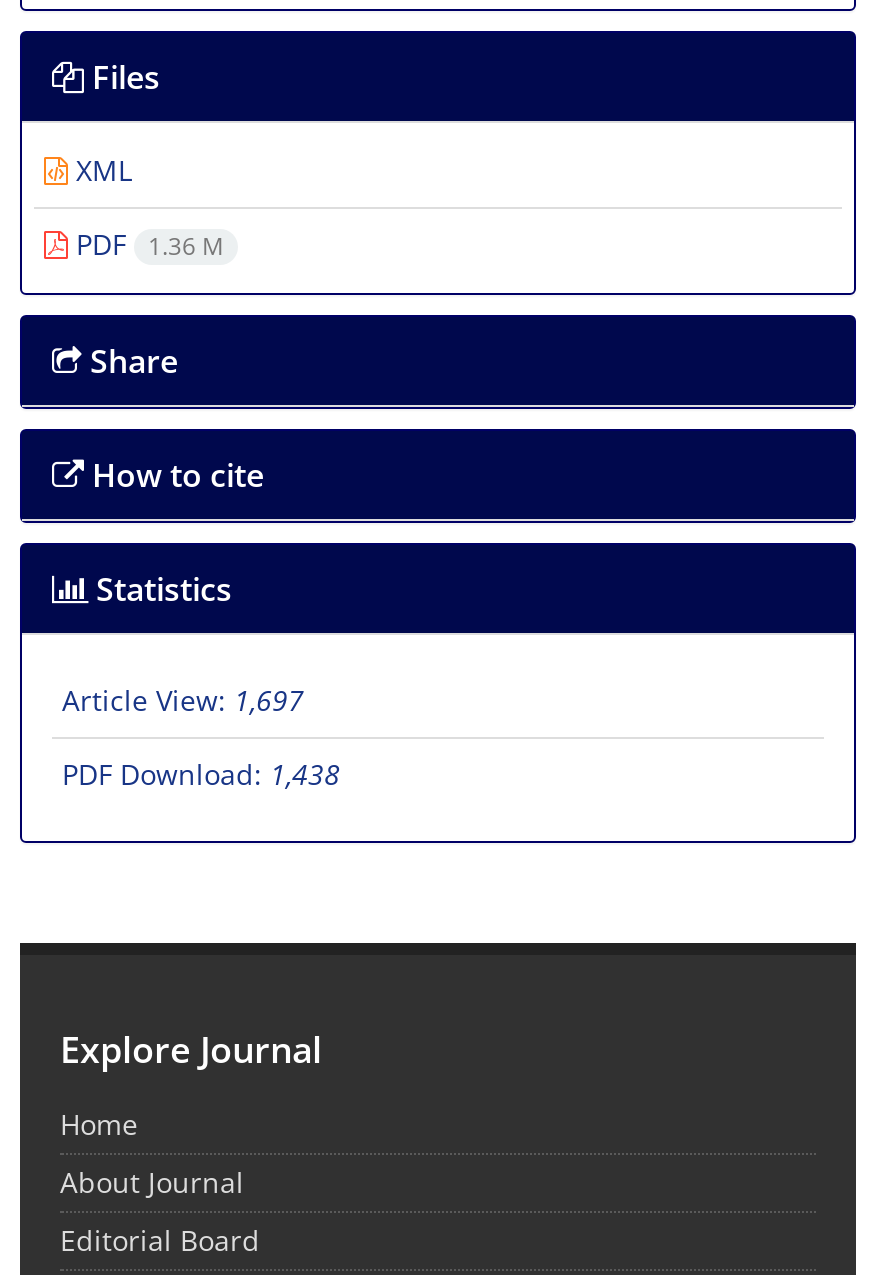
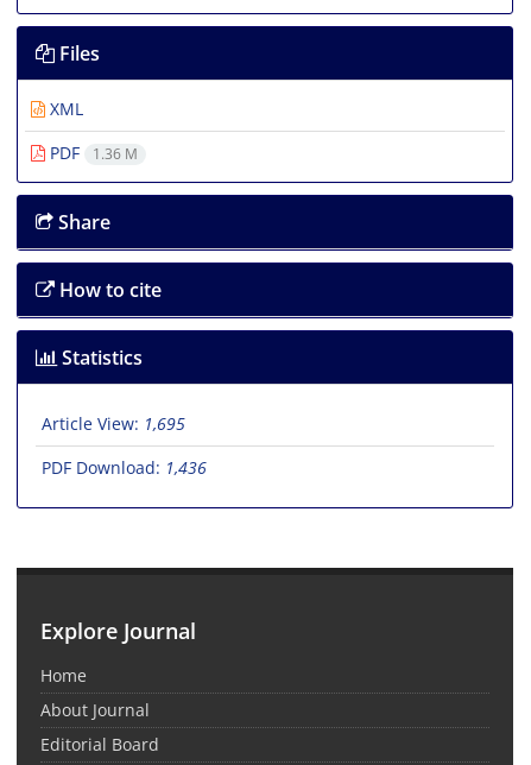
- Article View: 1,697
+ Article View: 1,695

- PDF Download: 1,438
+ PDF Download: 1,436
